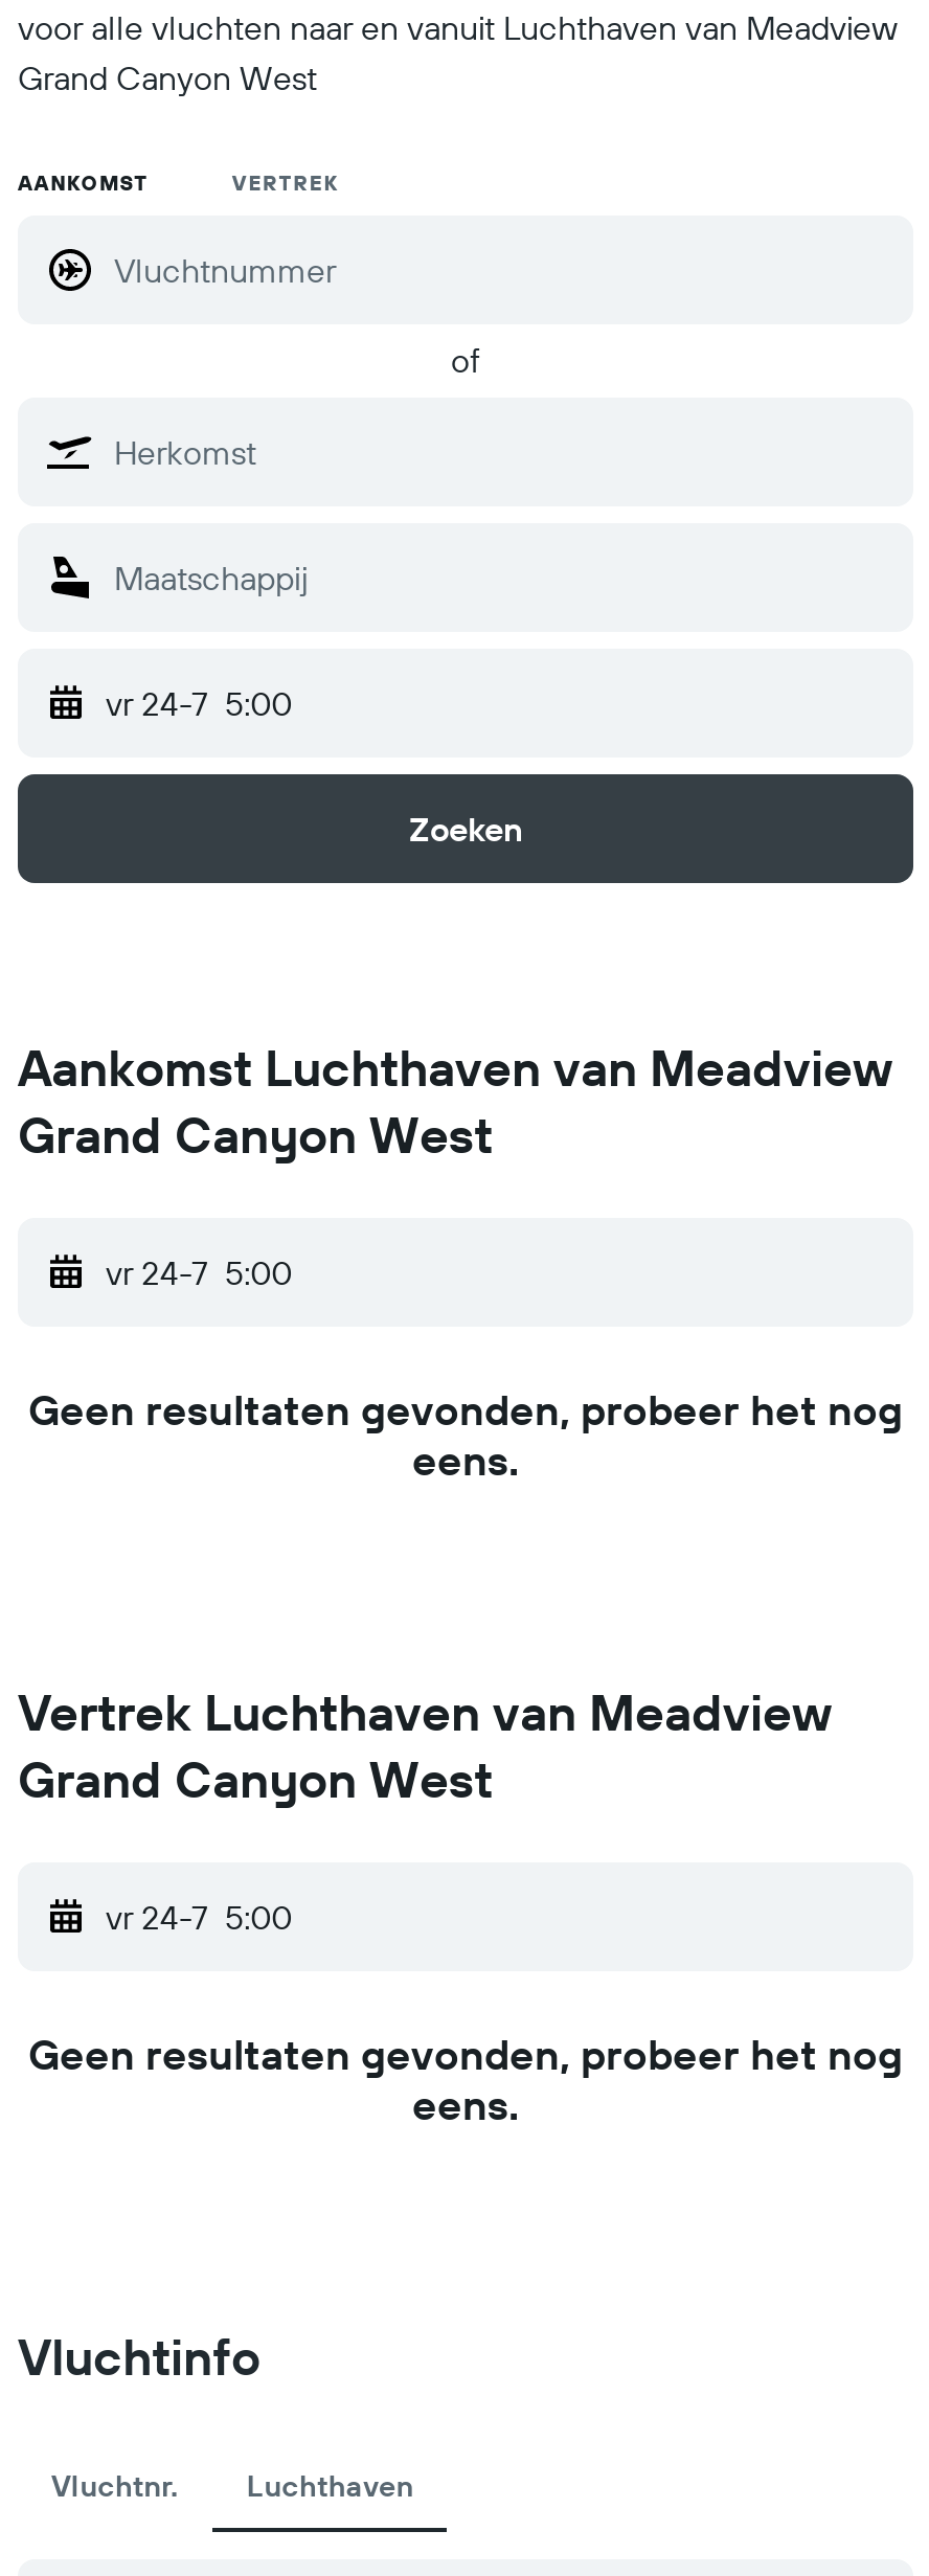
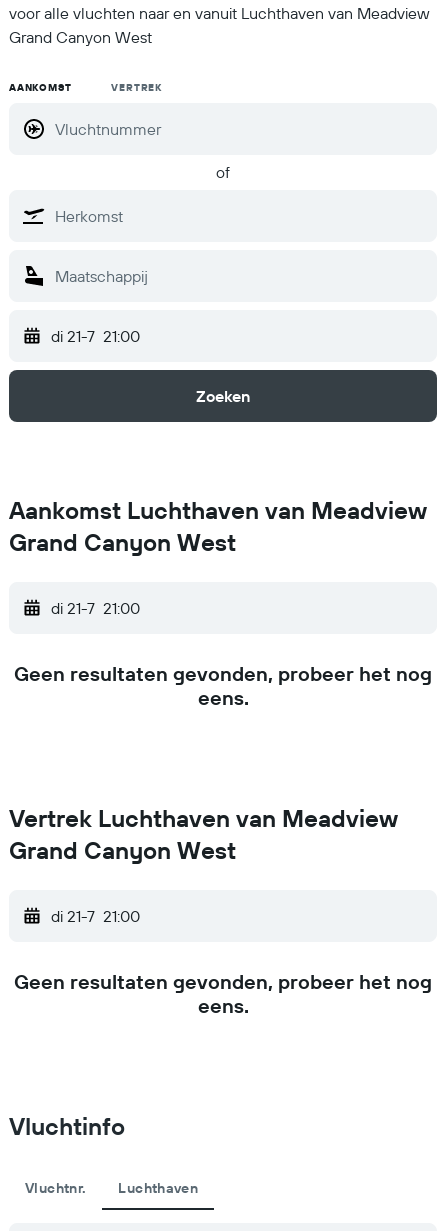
- vr 24-7 5:00
+ di 21-7 21:00

- vr 24-7 5:00
+ di 21-7 21:00

- vr 24-7 5:00
+ di 21-7 21:00
